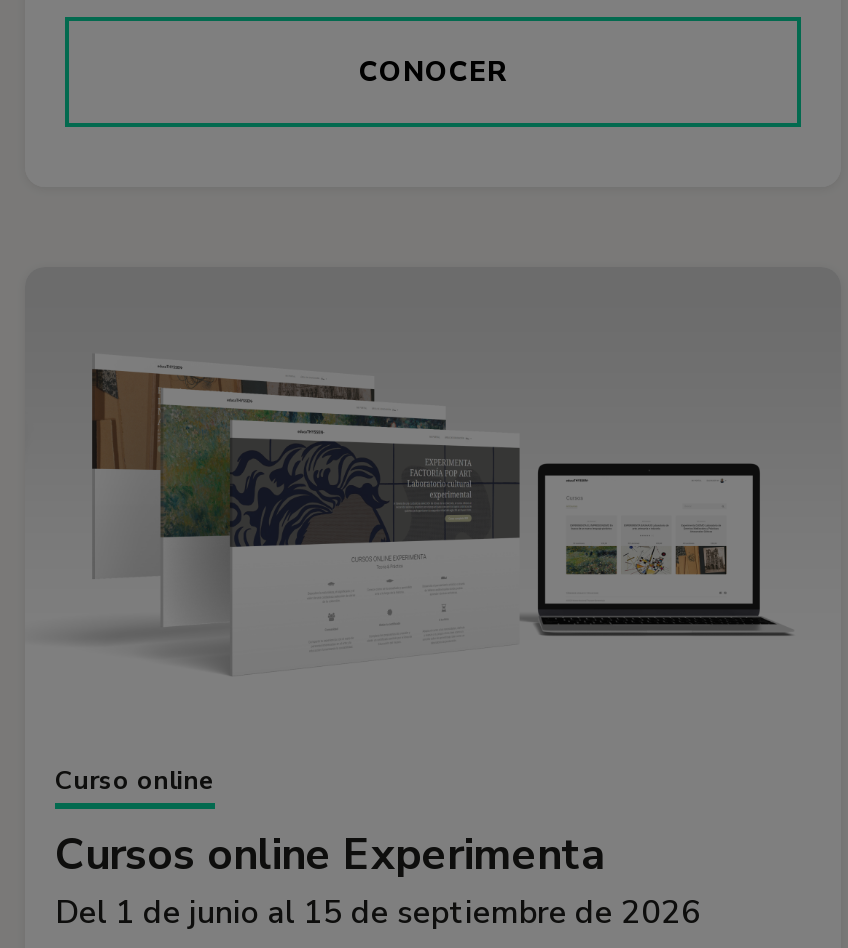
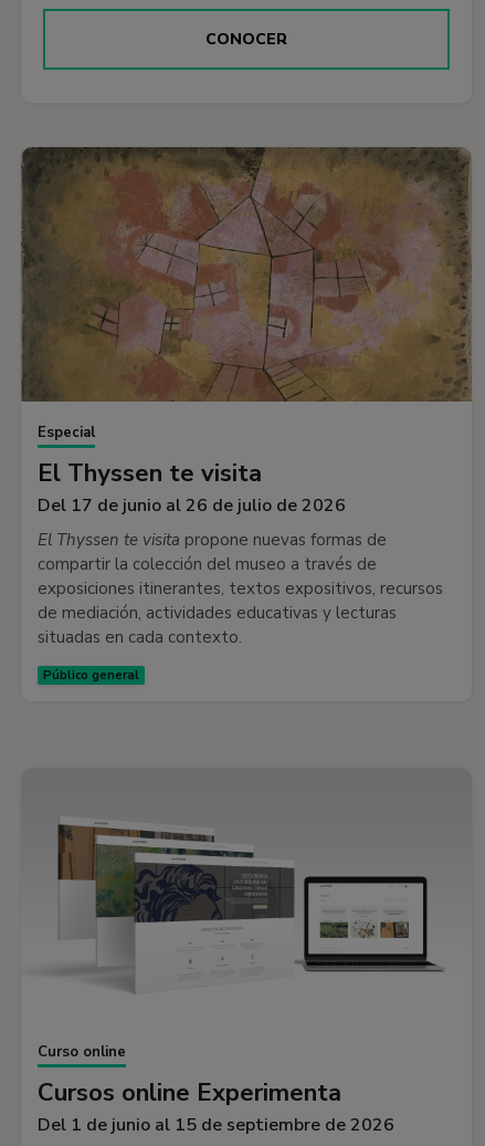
+ [image]
+ Especial
+ El Thyssen te visita
+ Del 17 de junio al 26 de julio de 2026
+ El Thyssen te visita propone nuevas formas de
+ compartir la colección del museo a través de
+ exposiciones itinerantes, textos expositivos, recursos
+ de mediación, actividades educativas y lecturas
+ situadas en cada contexto.
+ Público general
